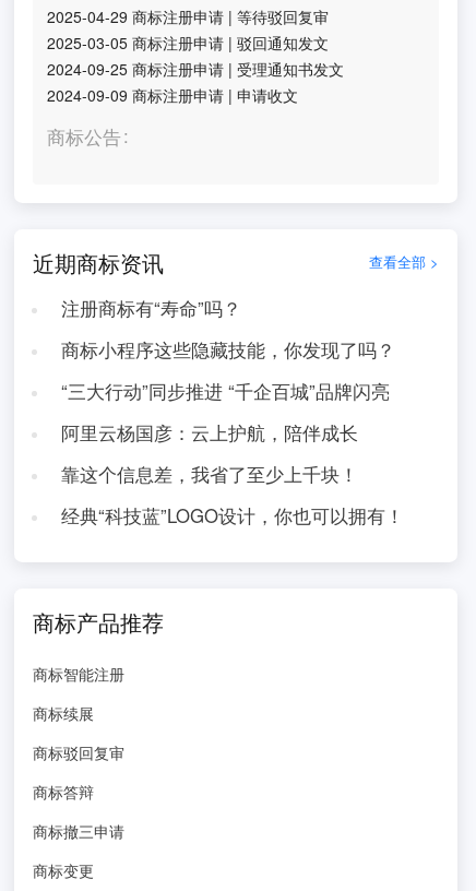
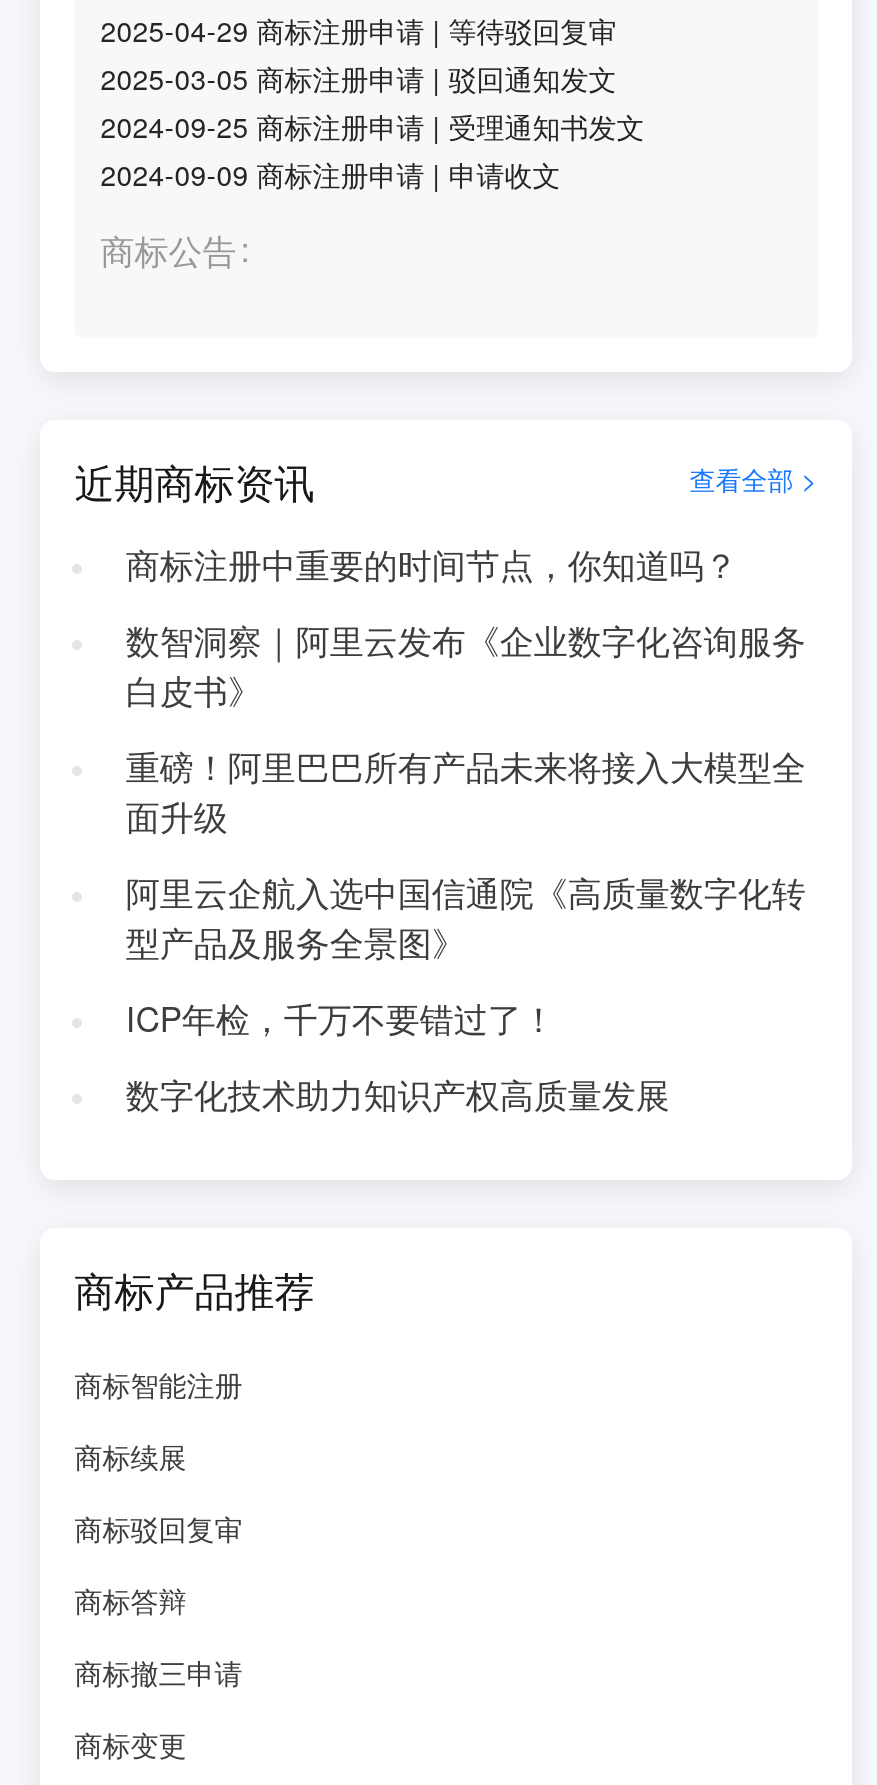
- 注册商标有“寿命”吗？
+ 商标注册中重要的时间节点，你知道吗？

- 商标小程序这些隐藏技能，你发现了吗？
+ 数智洞察｜阿里云发布《企业数字化咨询服务
+ 白皮书》

- “三大行动”同步推进 “千企百城”品牌闪亮
+ 重磅！阿里巴巴所有产品未来将接入大模型全
+ 面升级

- 阿里云杨国彦：云上护航，陪伴成长
+ 阿里云企航入选中国信通院《高质量数字化转
+ 型产品及服务全景图》

- 靠这个信息差，我省了至少上千块！
+ ICP年检，千万不要错过了！

- 经典“科技蓝”LOGO设计，你也可以拥有！
+ 数字化技术助力知识产权高质量发展
